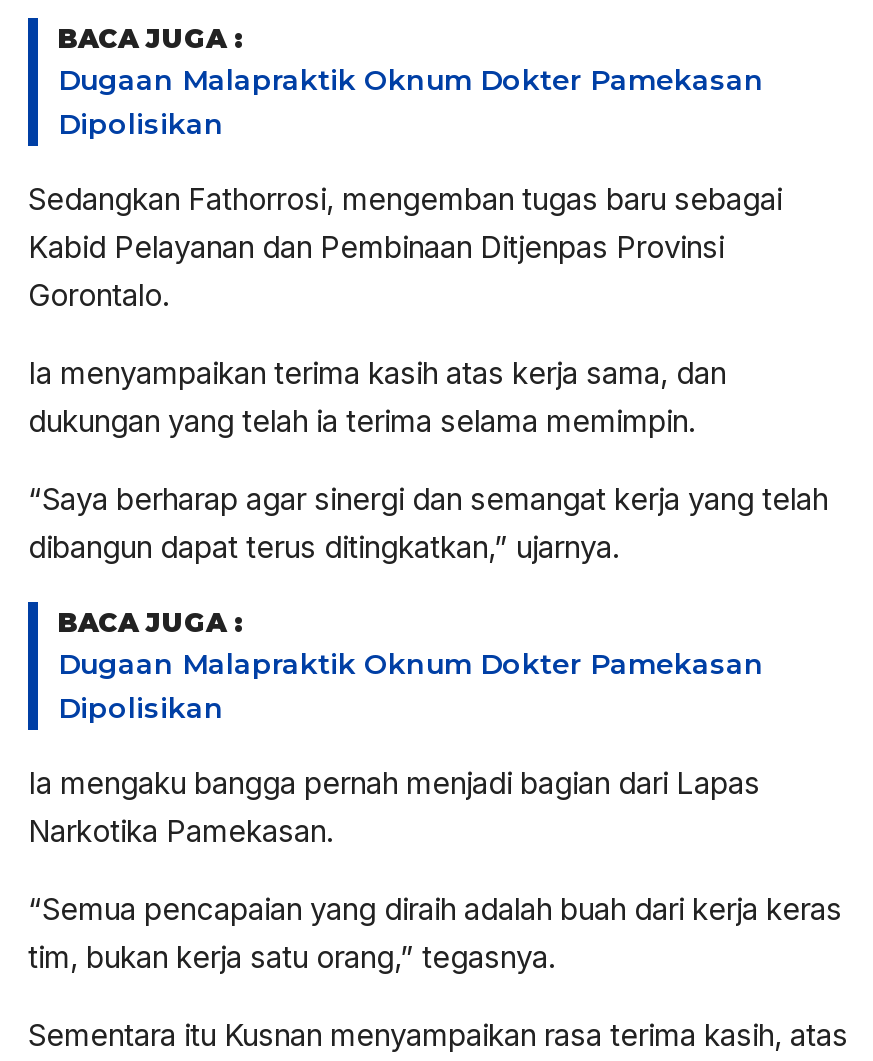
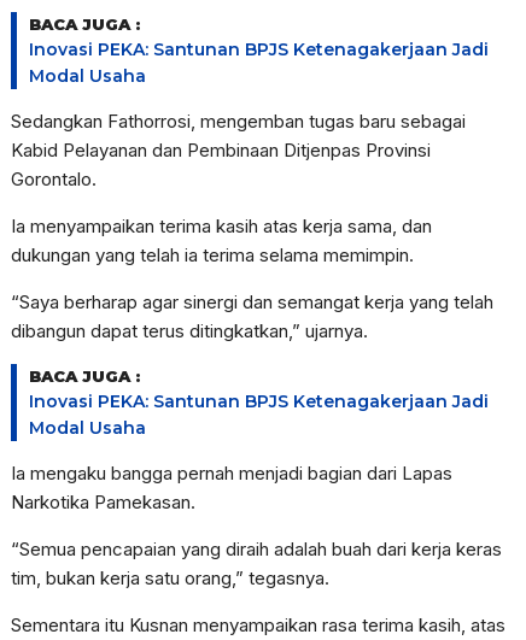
- Dugaan Malapraktik Oknum Dokter Pamekasan
- Dipolisikan
+ Inovasi PEKA: Santunan BPJS Ketenagakerjaan Jadi
+ Modal Usaha

- Dugaan Malapraktik Oknum Dokter Pamekasan
- Dipolisikan
+ Inovasi PEKA: Santunan BPJS Ketenagakerjaan Jadi
+ Modal Usaha
